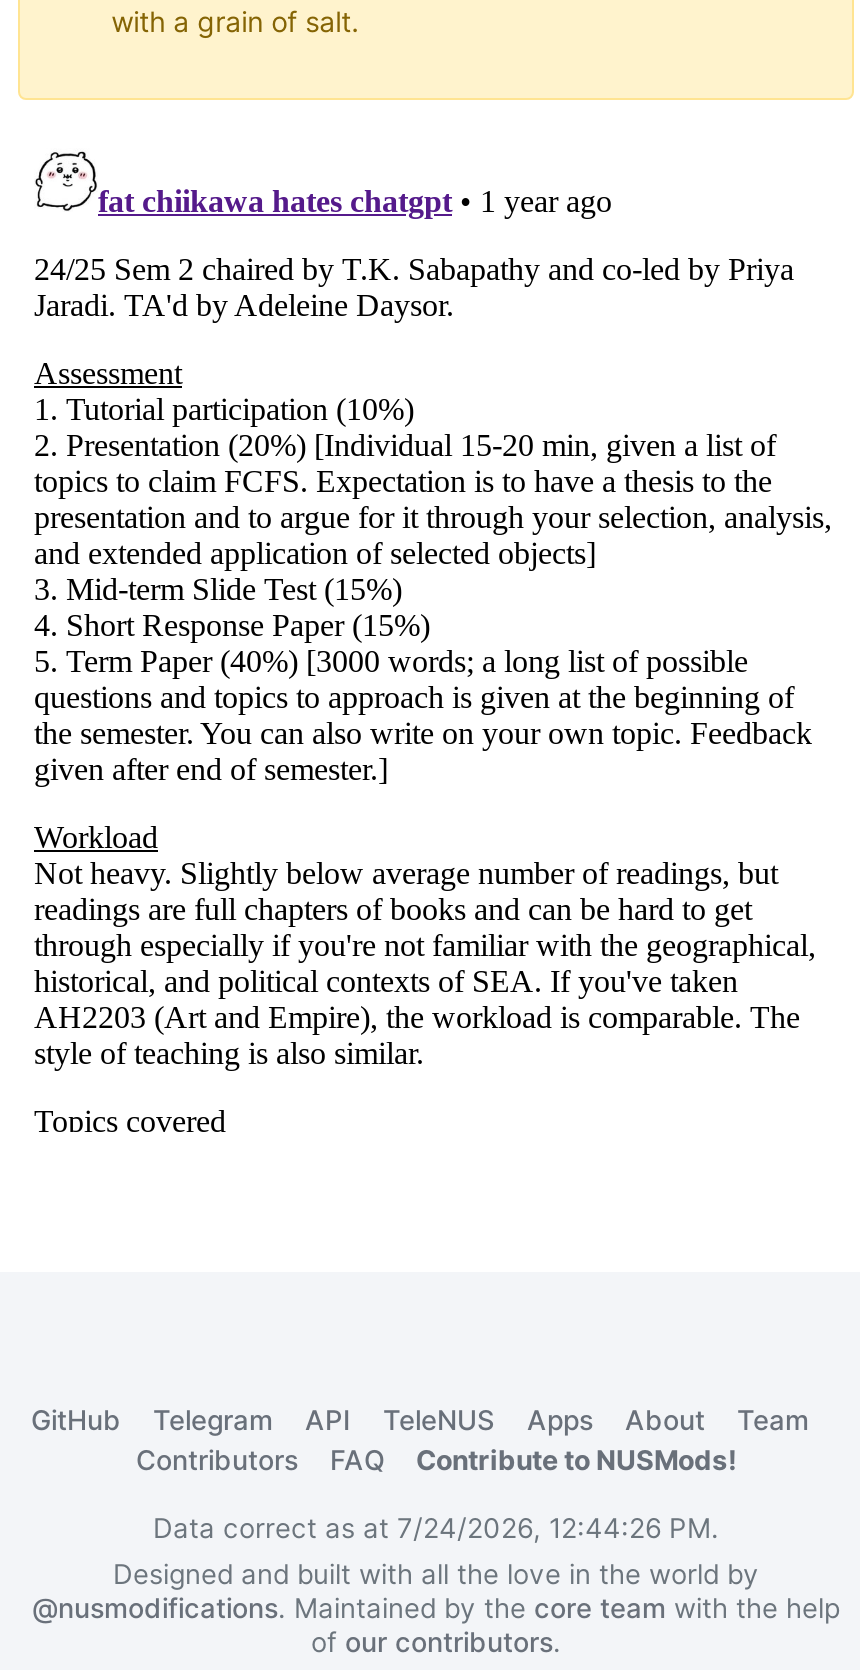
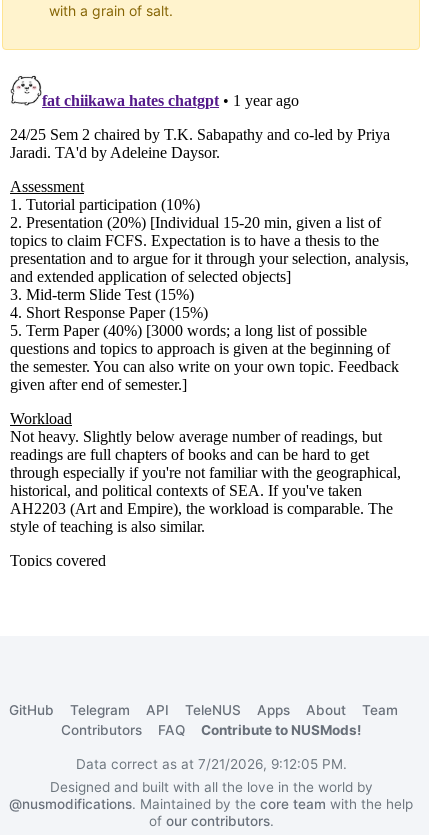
- Data correct as at 7/24/2026, 12:44:26 PM.
+ Data correct as at 7/21/2026, 9:12:05 PM.
